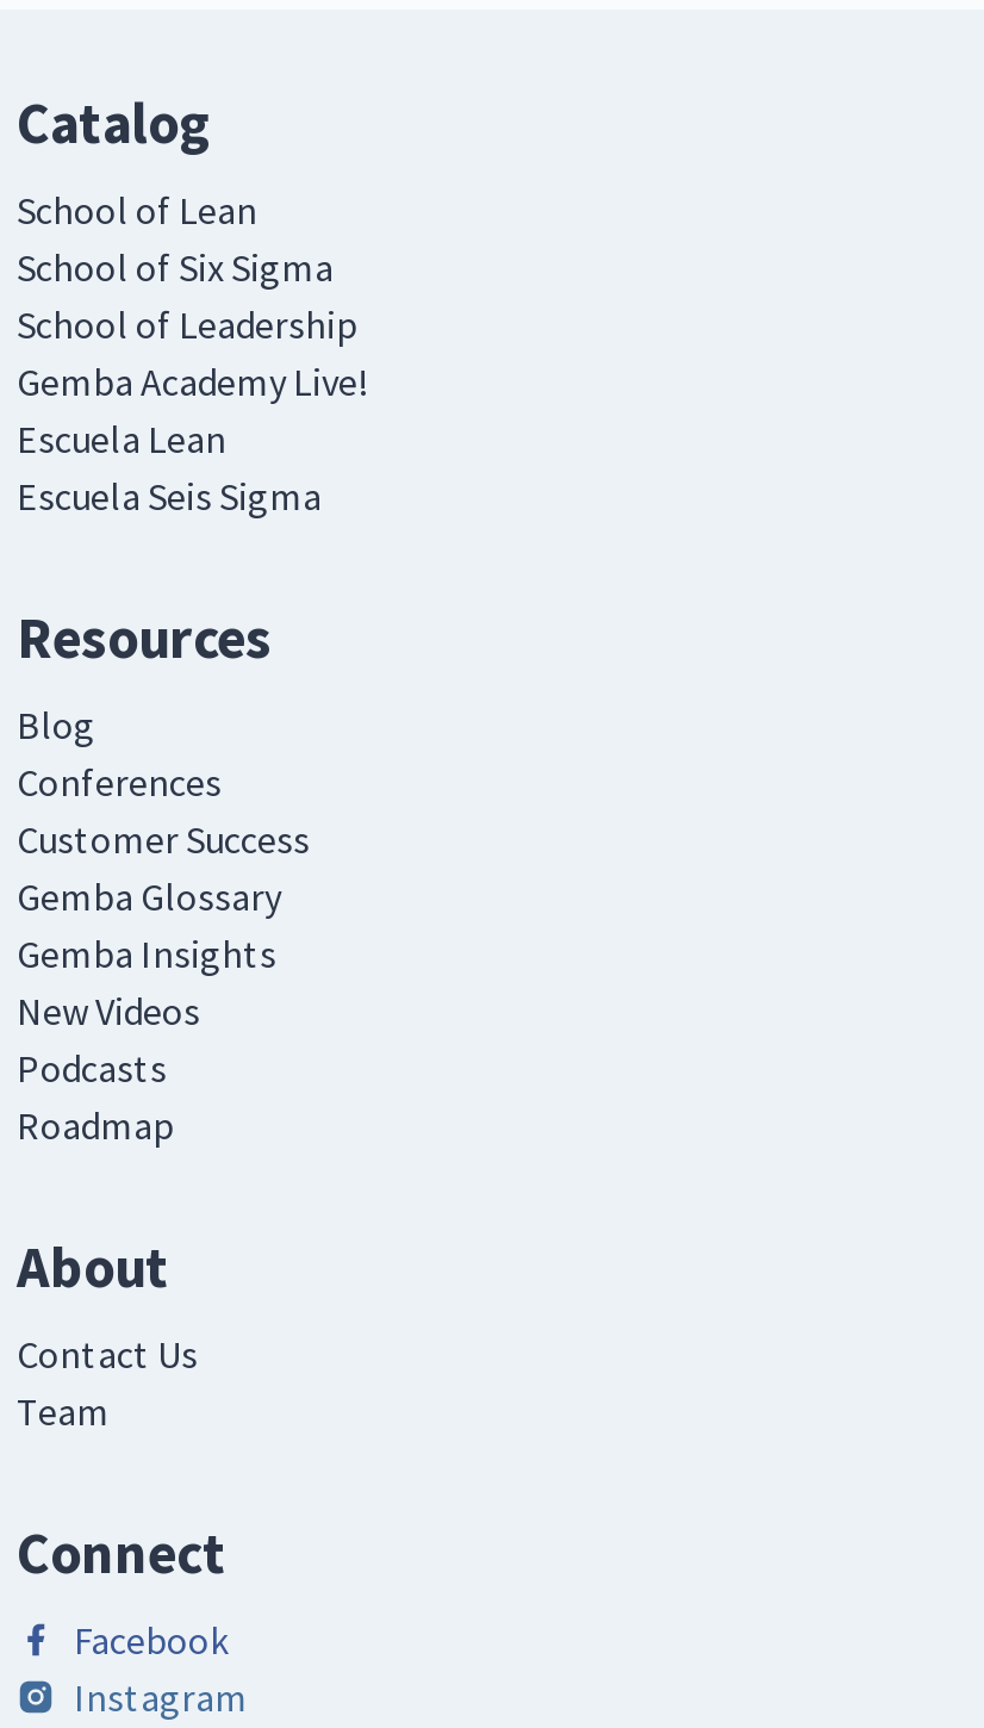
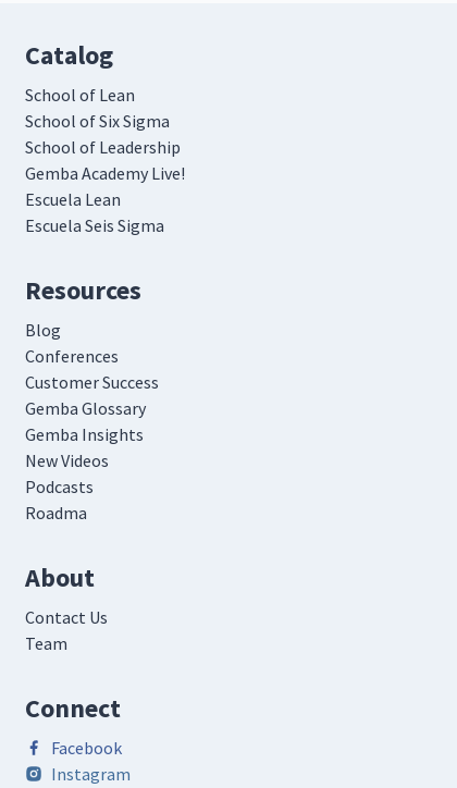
- Roadmap
+ Roadma
